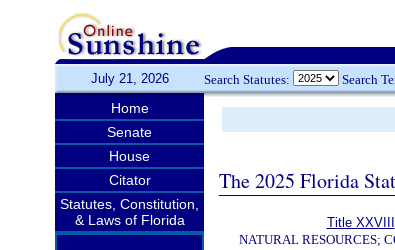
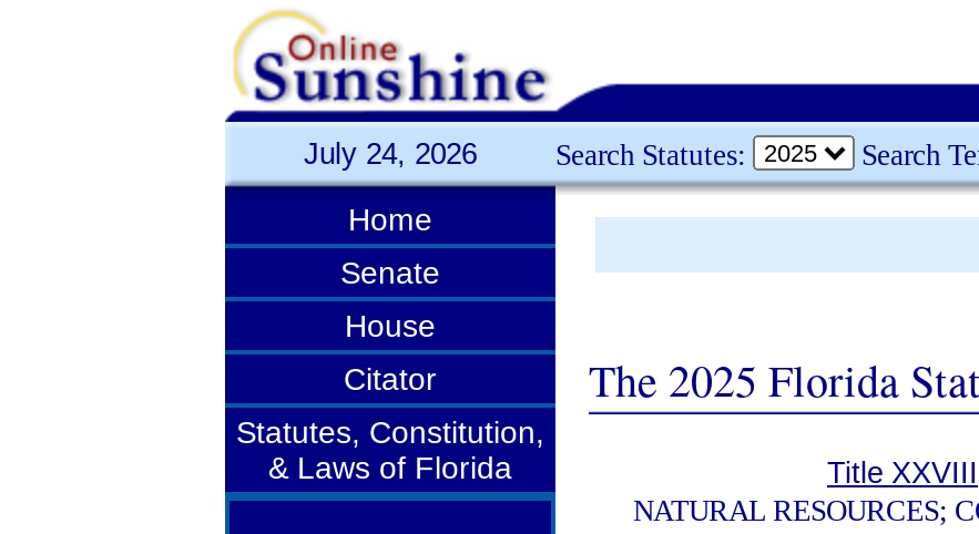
- July 21, 2026
+ July 24, 2026
